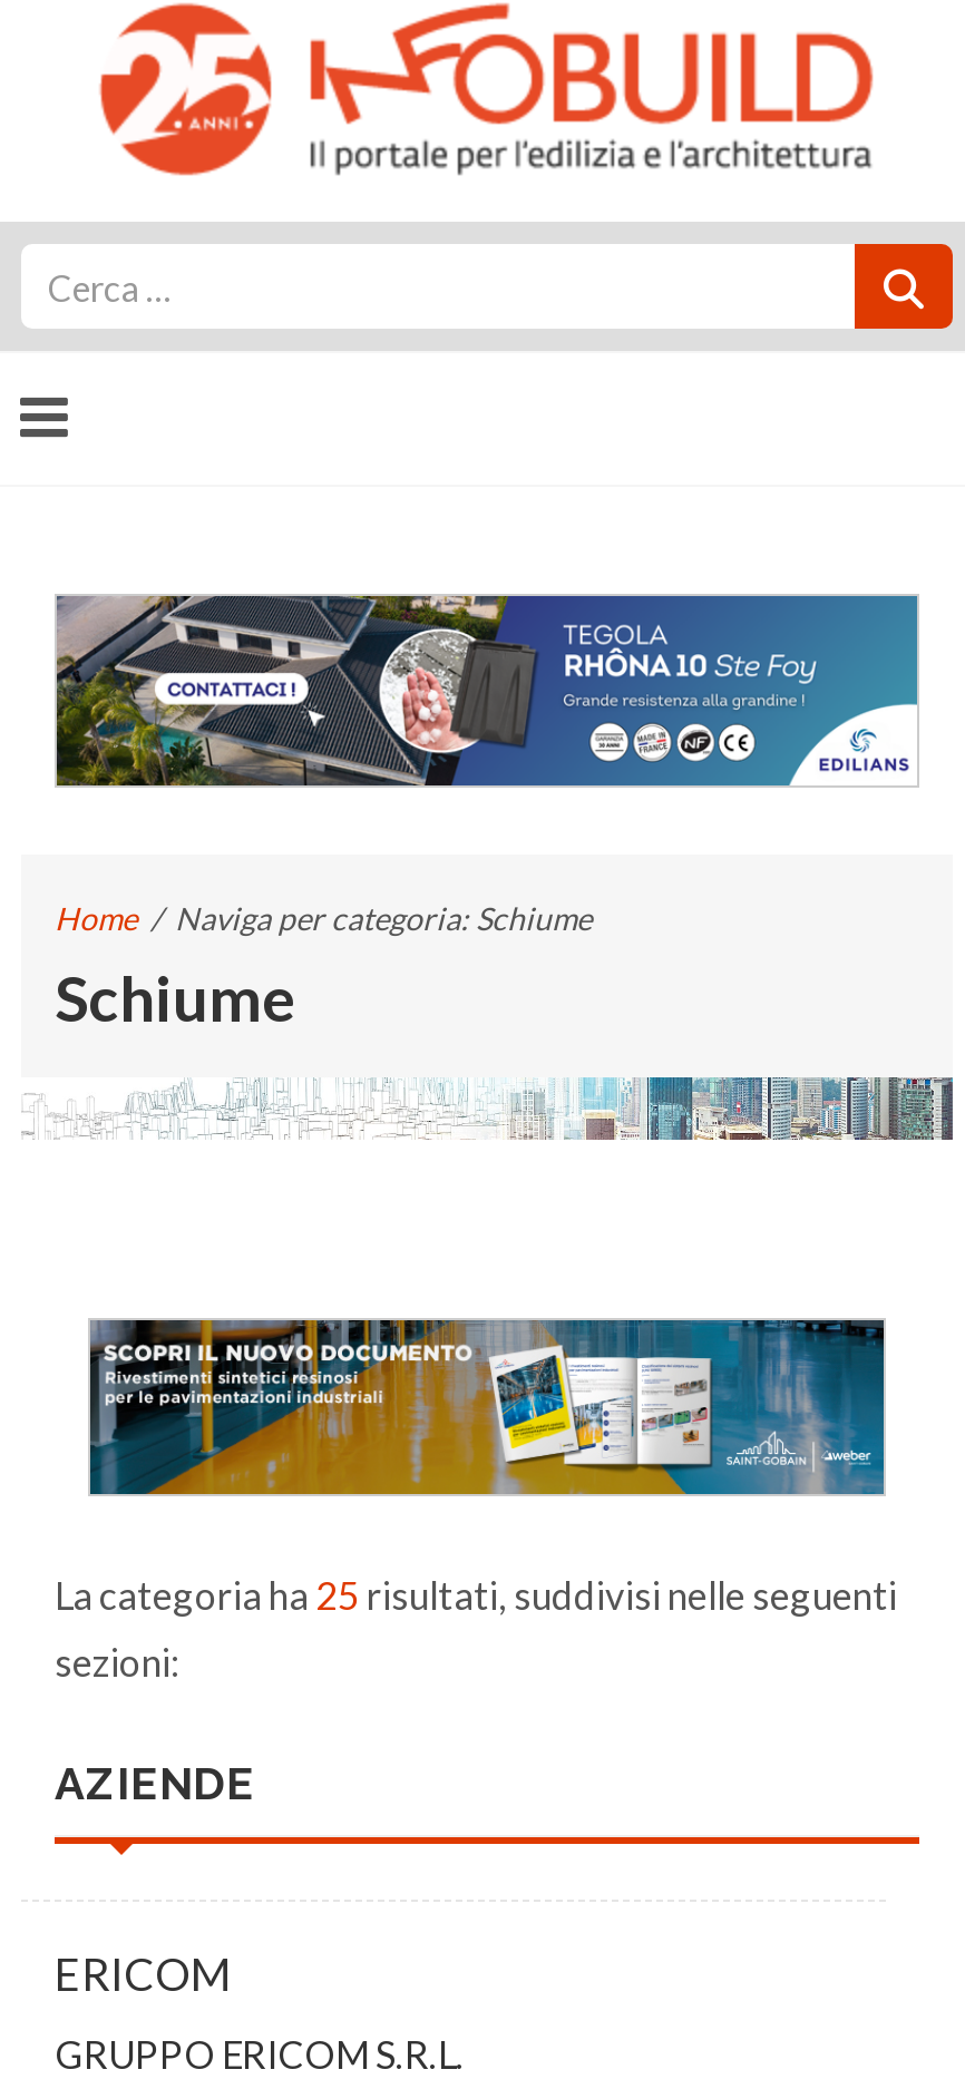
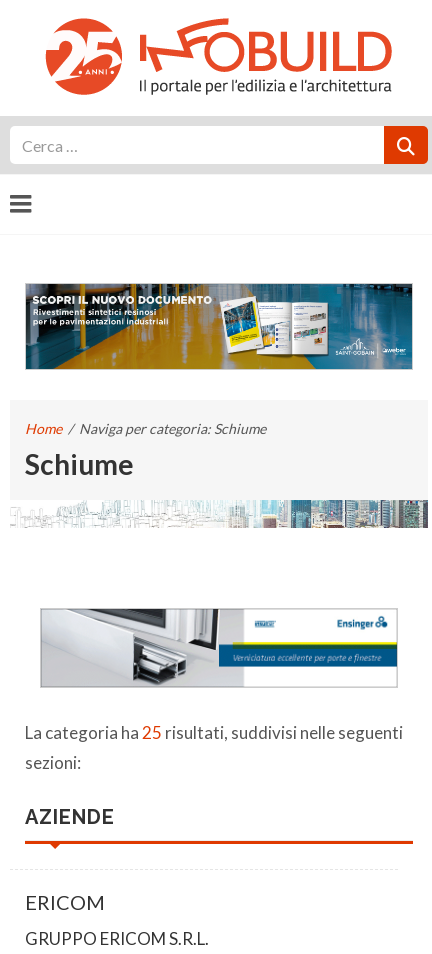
- [image]
+ [image]

- [image]
+ [image]
